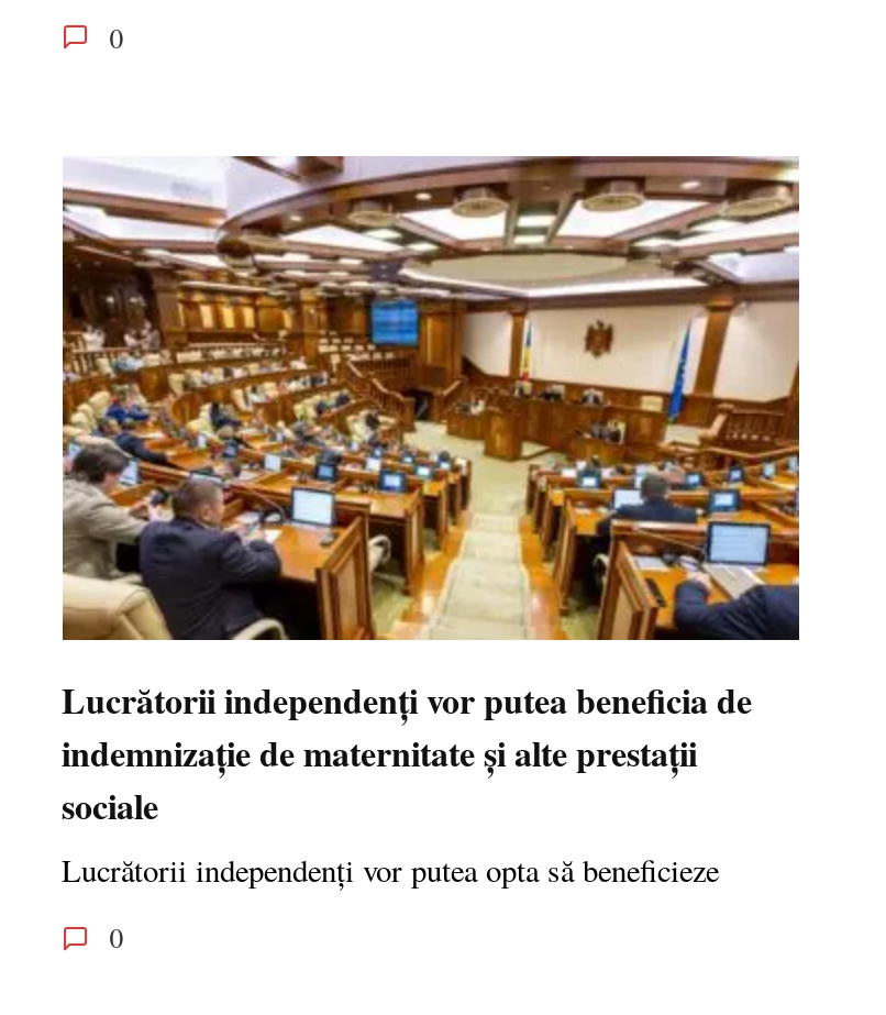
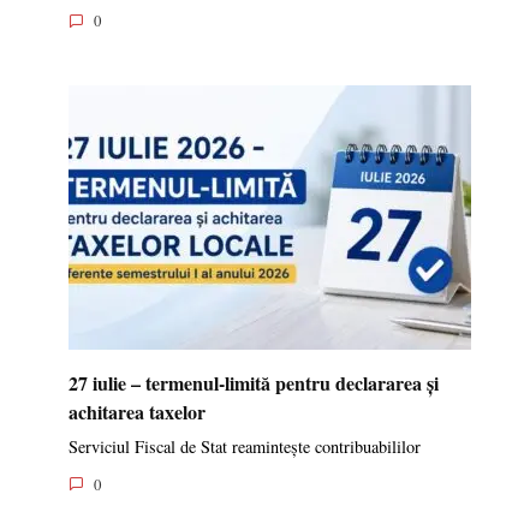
- [image]
- Lucrătorii independenți vor putea beneficia de
- indemnizație de maternitate și alte prestații
- sociale
- Lucrătorii independenți vor putea opta să beneficieze
+ [image]
+ 27 iulie – termenul-limită pentru declararea și
+ achitarea taxelor
+ Serviciul Fiscal de Stat reamintește contribuabililor
